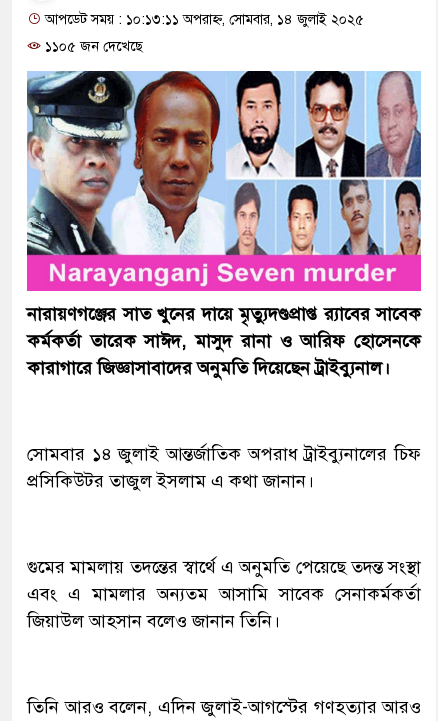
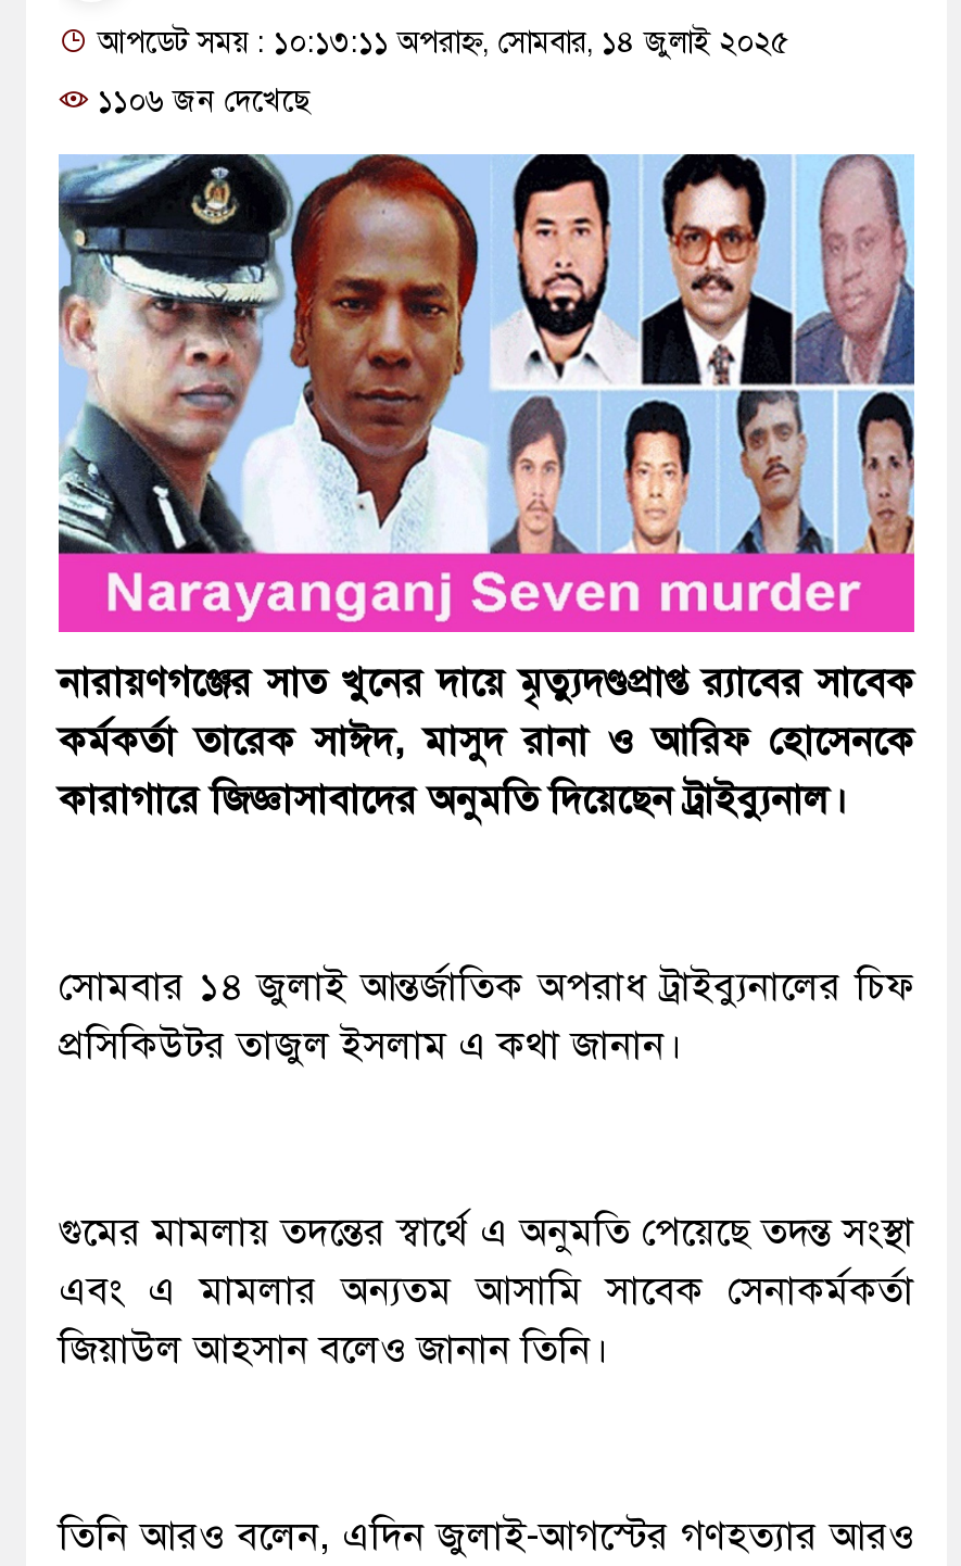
- ১১০৫ জন দেখেছে
+ ১১০৬ জন দেখেছে
